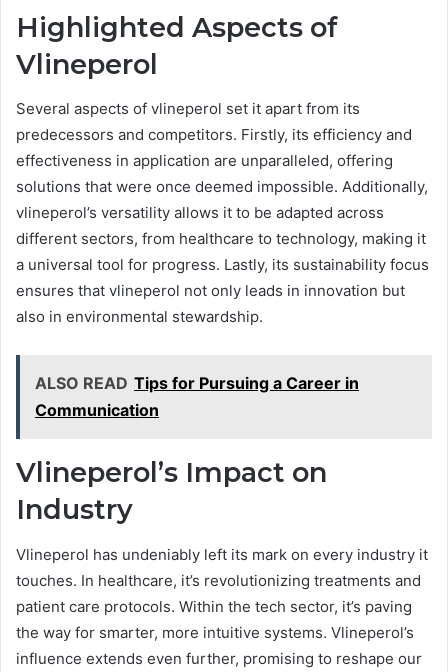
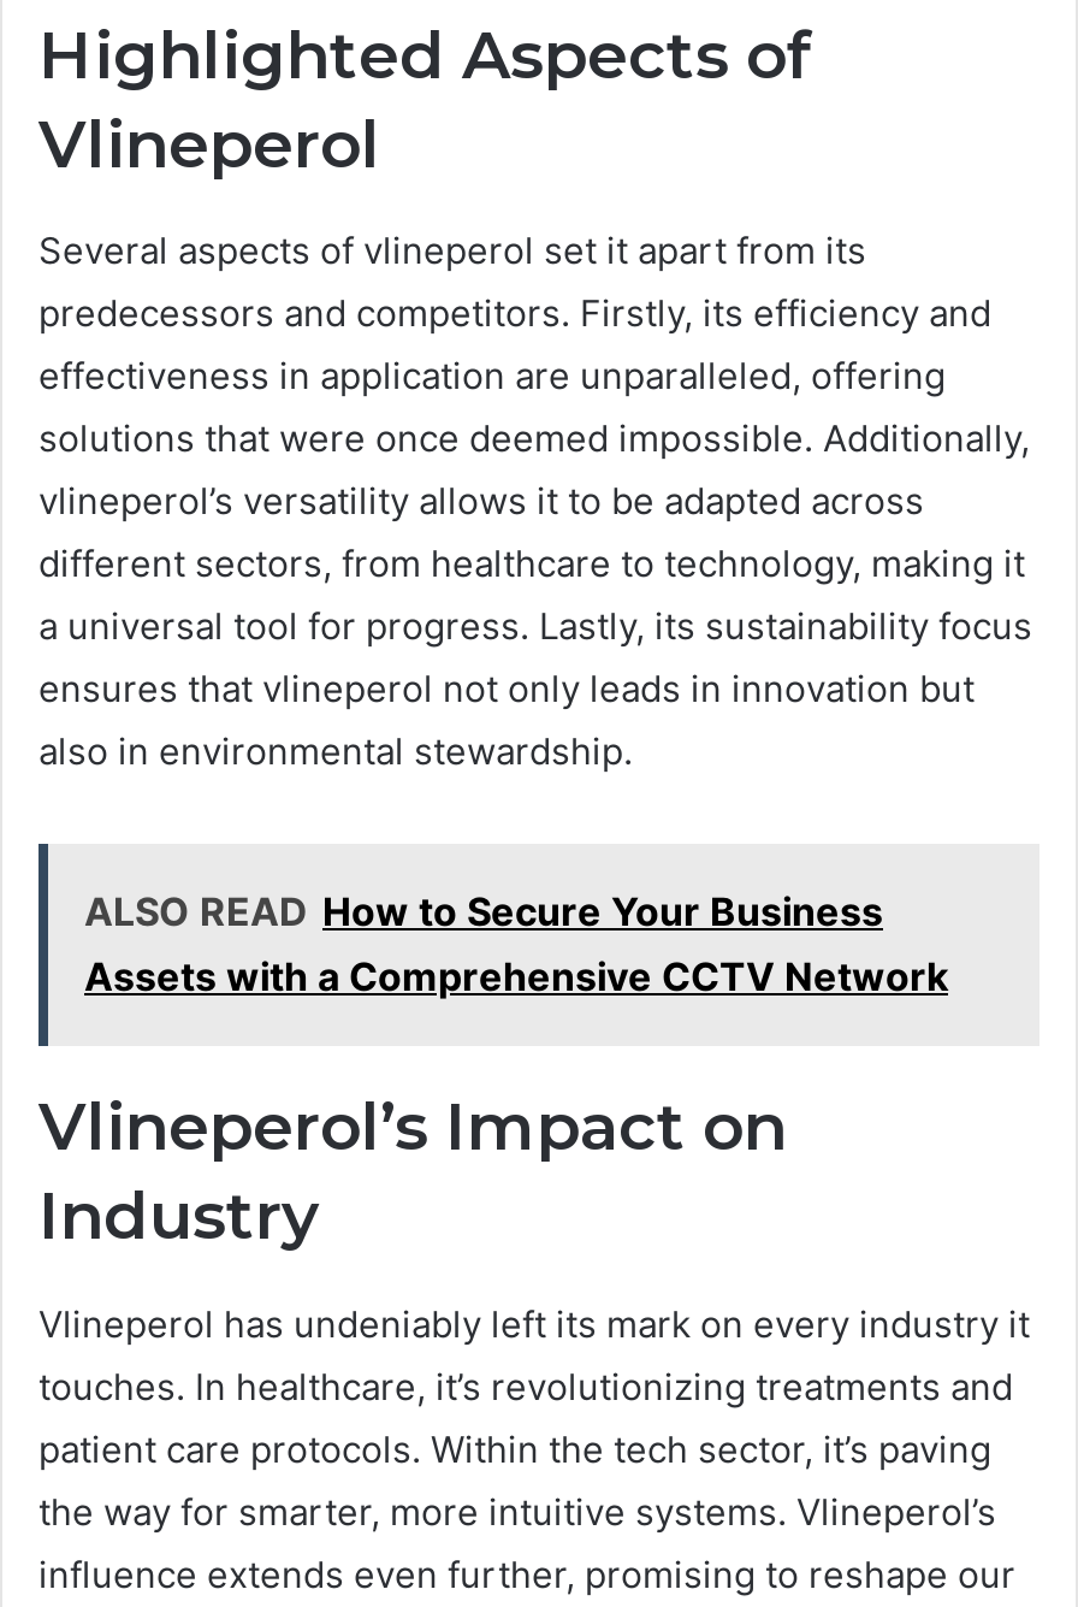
- ALSO READ Tips for Pursuing a Career in
- Communication
+ ALSO READ How to Secure Your Business
+ Assets with a Comprehensive CCTV Network
